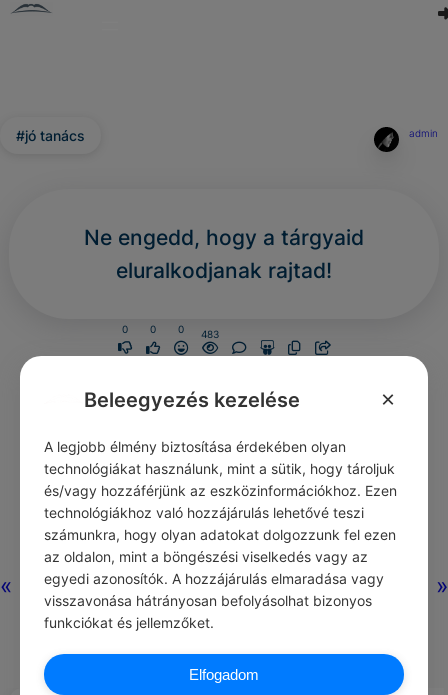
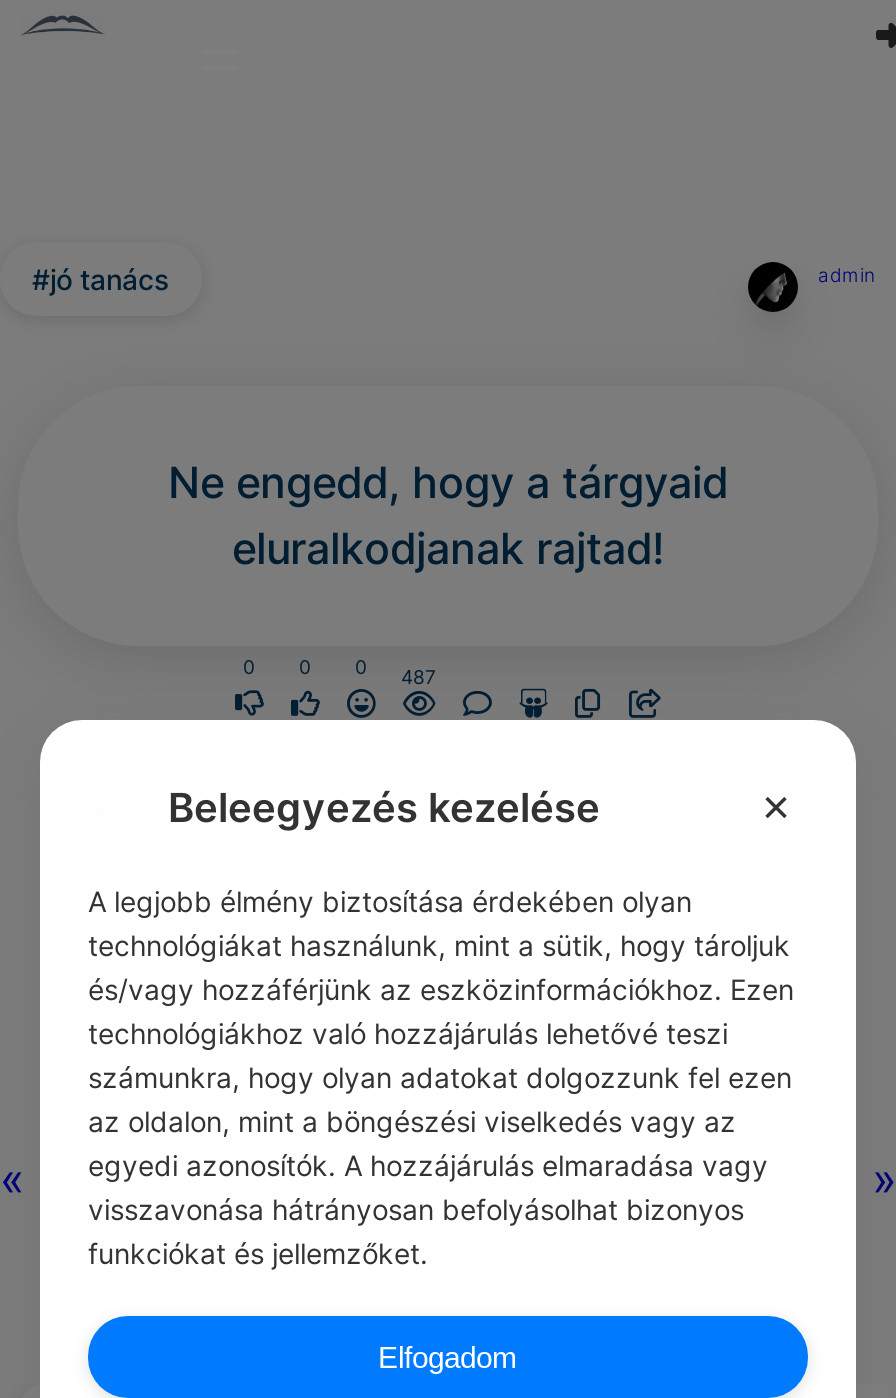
- 0 0 0 483
+ 0 0 0 487
